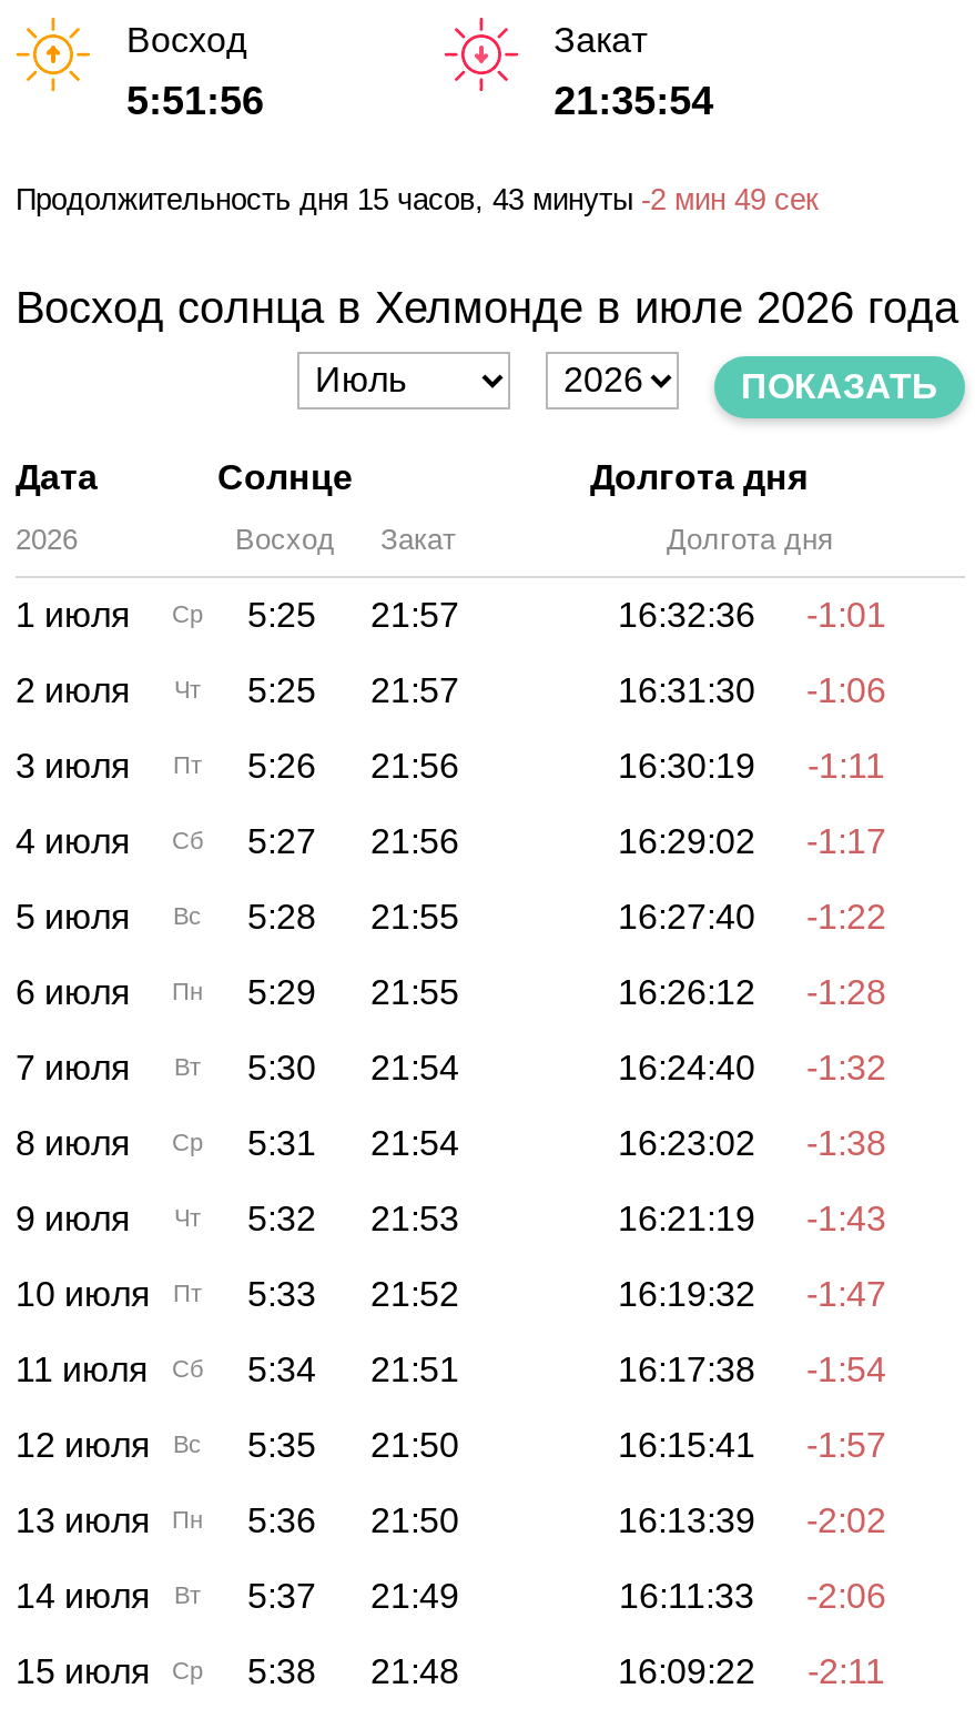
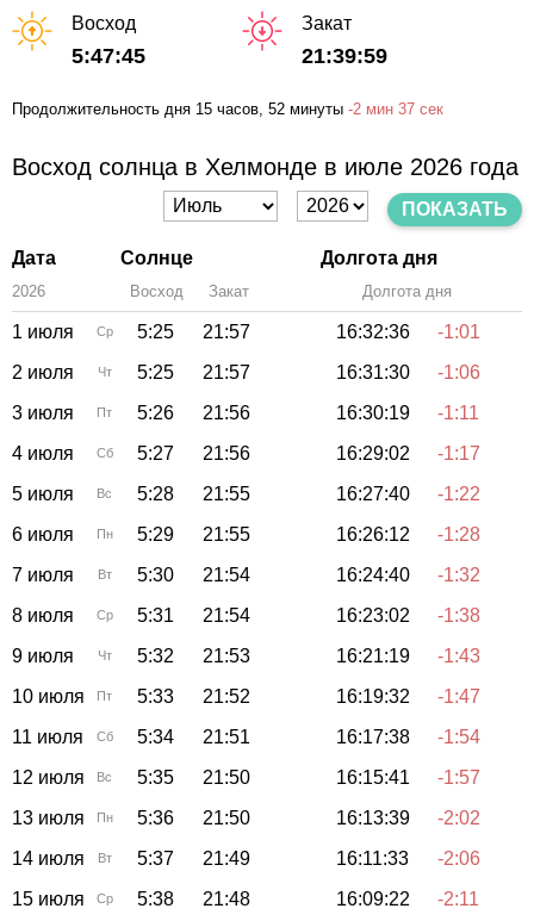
- 5:51:56
+ 5:47:45

- 21:35:54
+ 21:39:59

- Продолжительность дня 15 часов, 43 минуты -2 мин 49 сек
+ Продолжительность дня 15 часов, 52 минуты -2 мин 37 сек
